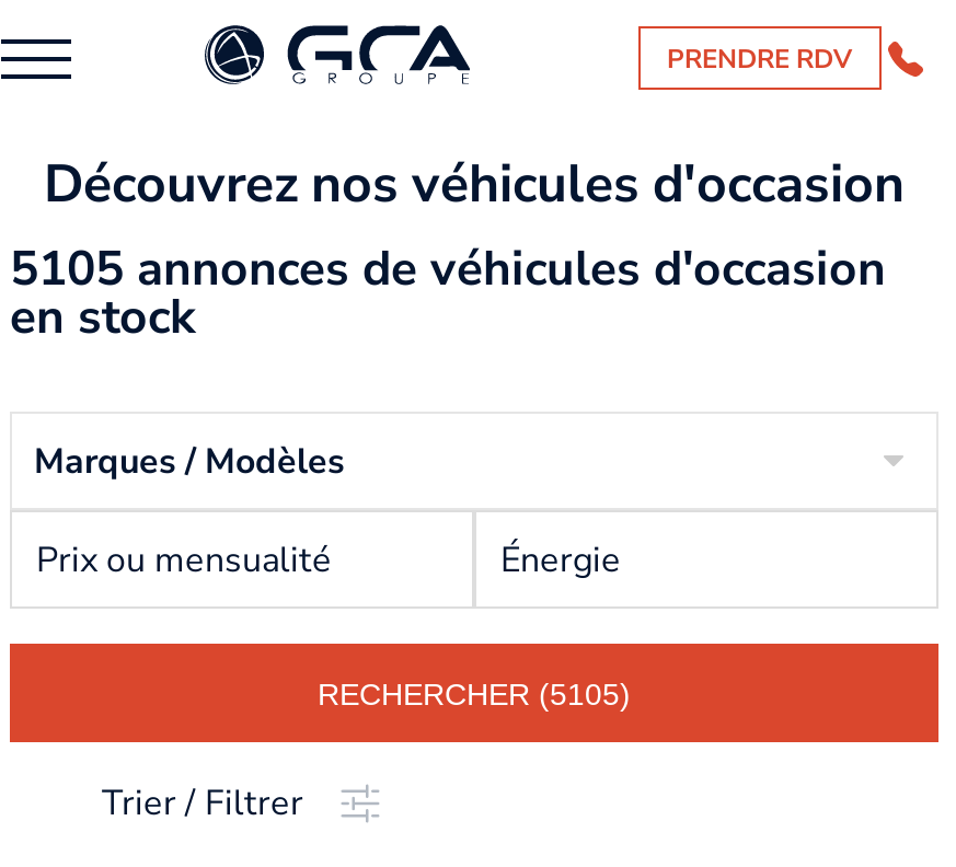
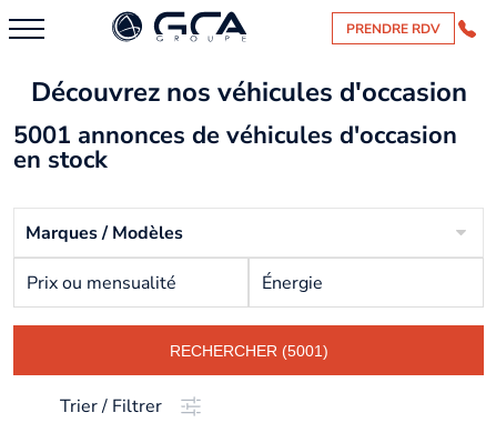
- 5105 annonces de véhicules d'occasion
+ 5001 annonces de véhicules d'occasion

- RECHERCHER (5105)
+ RECHERCHER (5001)
